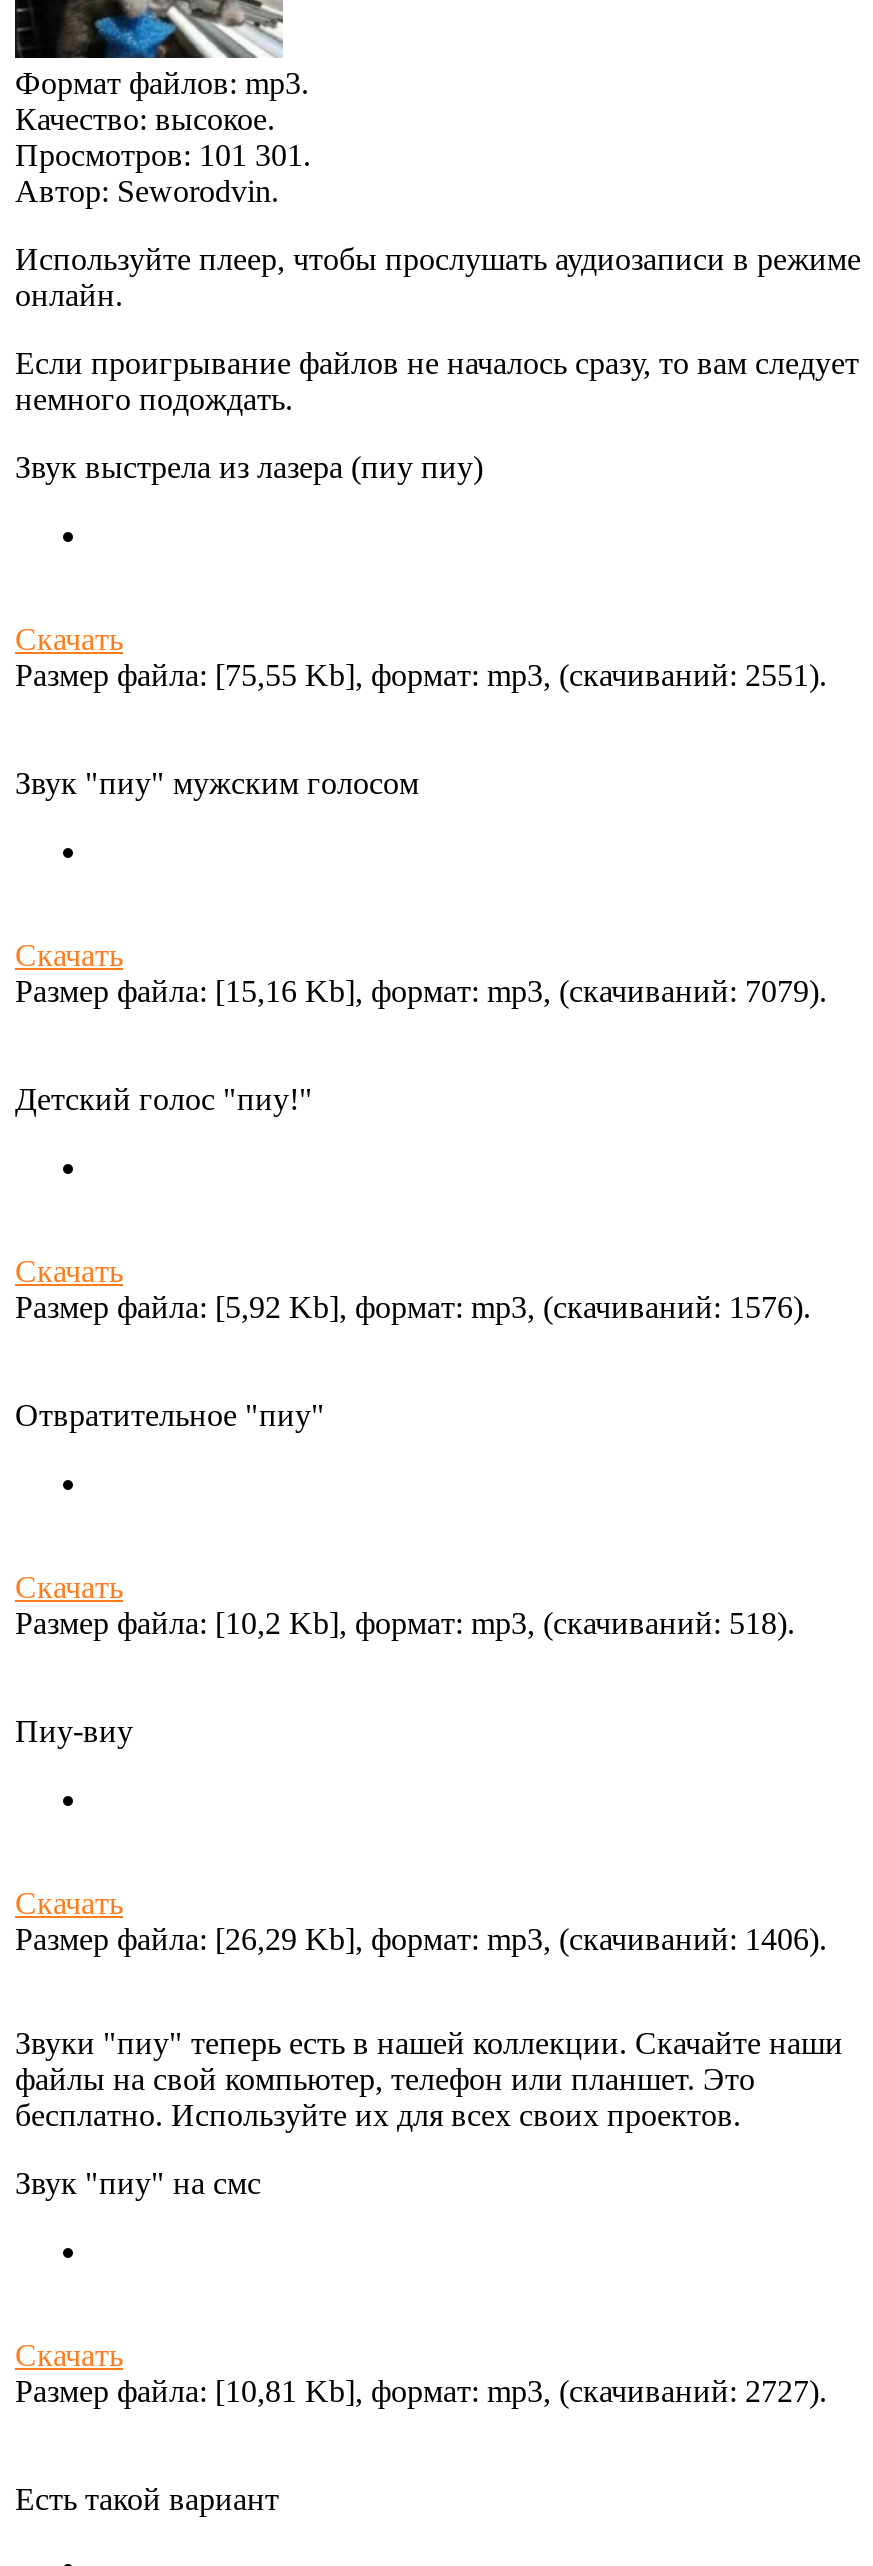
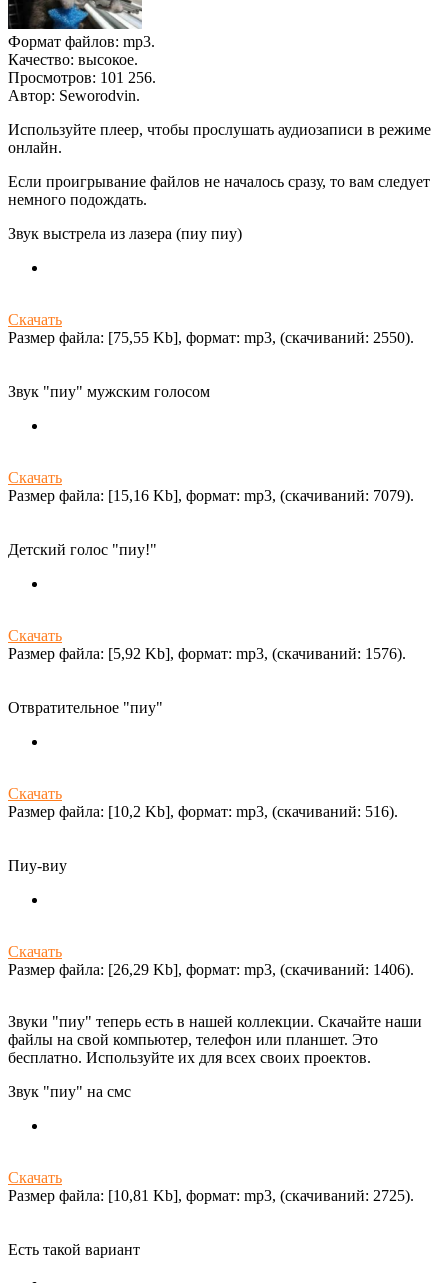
- Просмотров: 101 301.
+ Просмотров: 101 256.

- Размер файла: [75,55 Kb], формат: mp3, (cкачиваний: 2551).
+ Размер файла: [75,55 Kb], формат: mp3, (cкачиваний: 2550).

- Размер файла: [10,2 Kb], формат: mp3, (cкачиваний: 518).
+ Размер файла: [10,2 Kb], формат: mp3, (cкачиваний: 516).

- Размер файла: [10,81 Kb], формат: mp3, (cкачиваний: 2727).
+ Размер файла: [10,81 Kb], формат: mp3, (cкачиваний: 2725).
